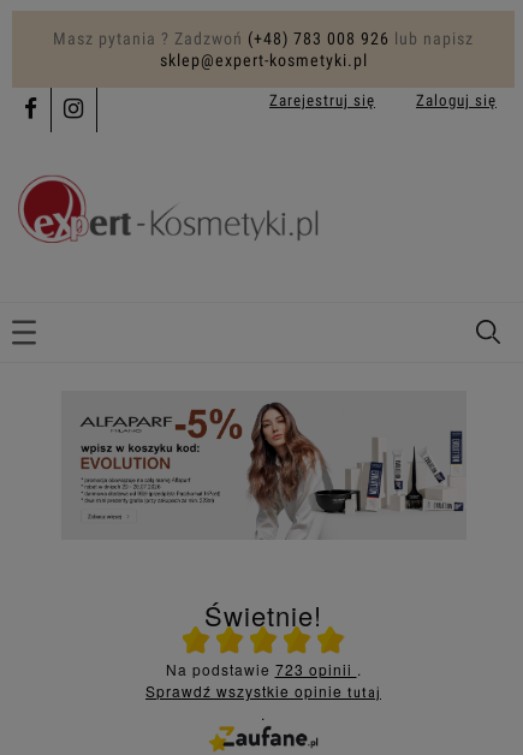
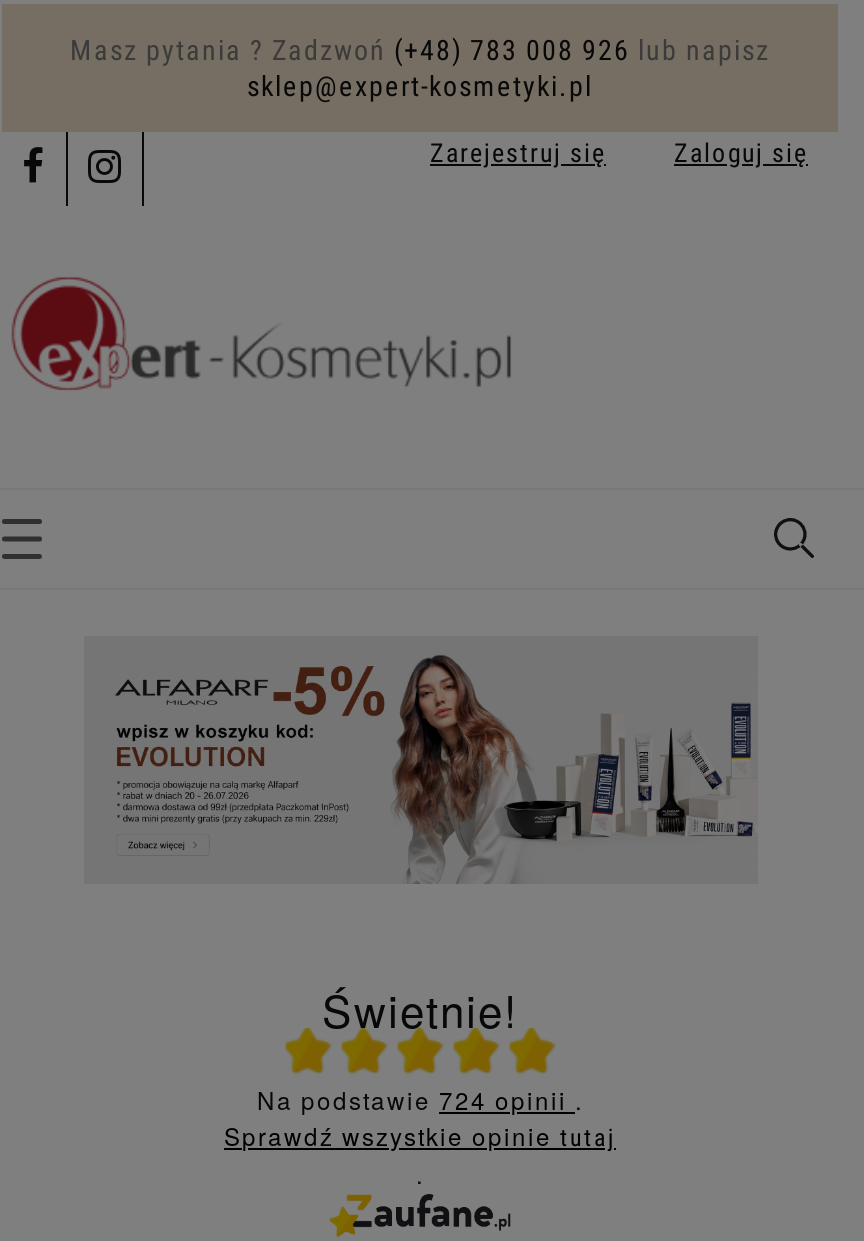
- Na podstawie 723 opinii.
+ Na podstawie 724 opinii.
